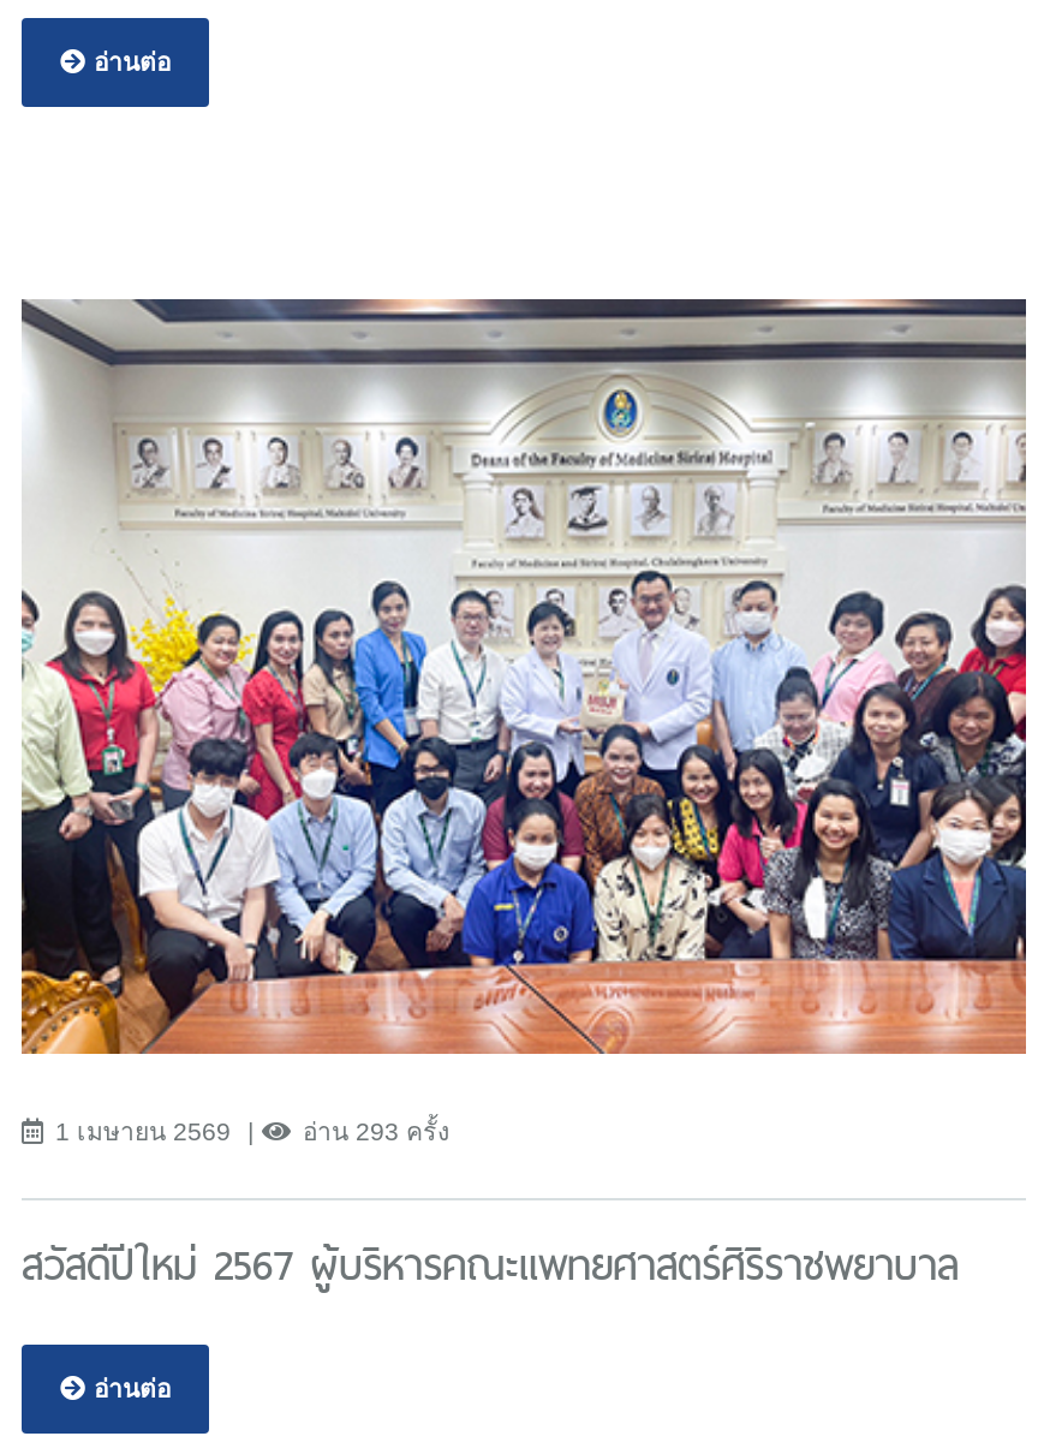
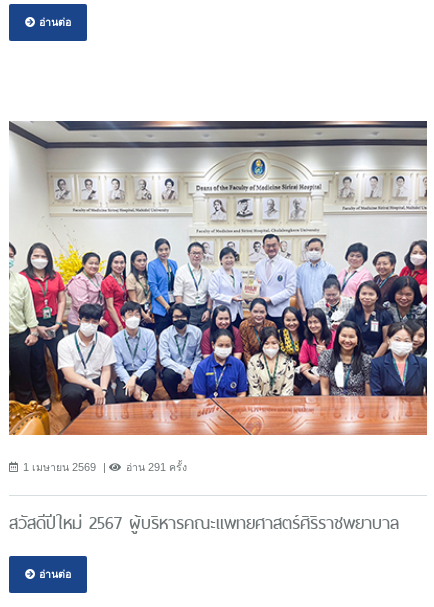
- อ่าน 293 ครั้ง
+ อ่าน 291 ครั้ง
